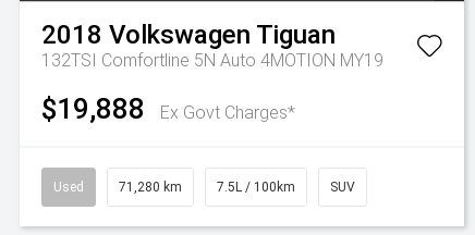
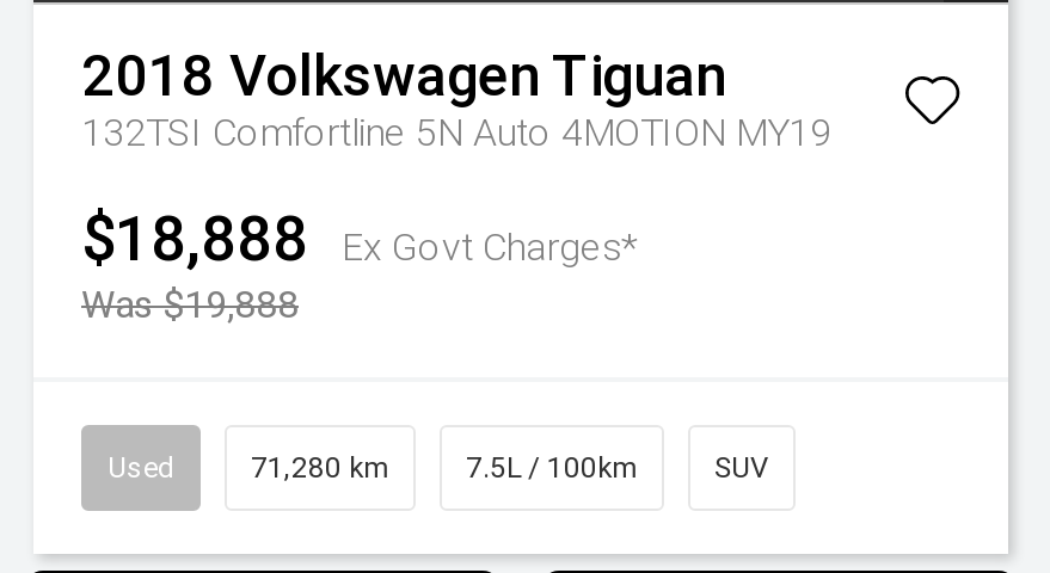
- $19,888 Ex Govt Charges*
+ $18,888 Ex Govt Charges*

+ Was $19,888
